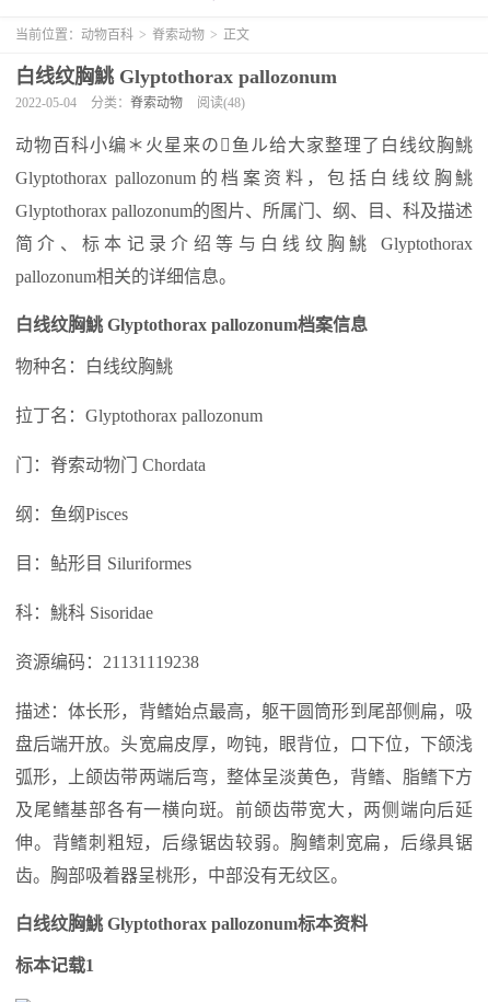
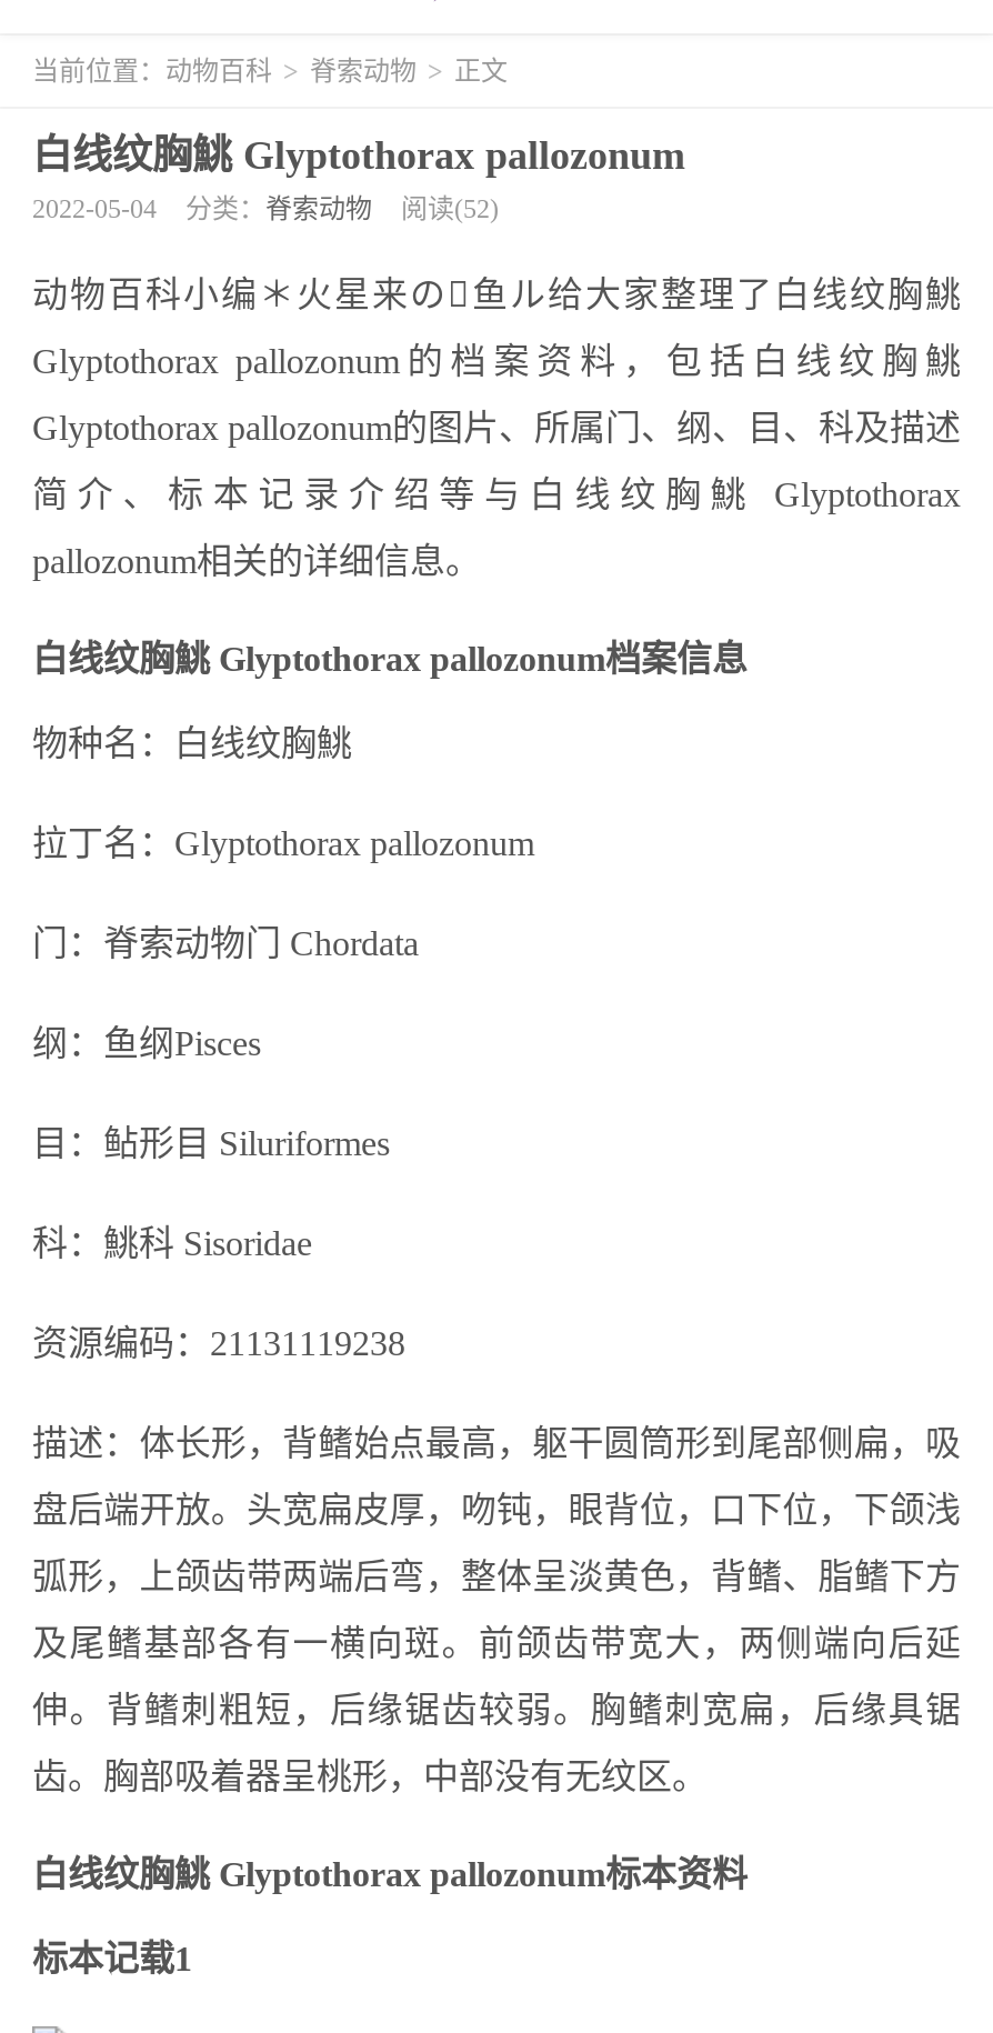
- 2022-05-04 分类：脊索动物 阅读(48)
+ 2022-05-04 分类：脊索动物 阅读(52)
